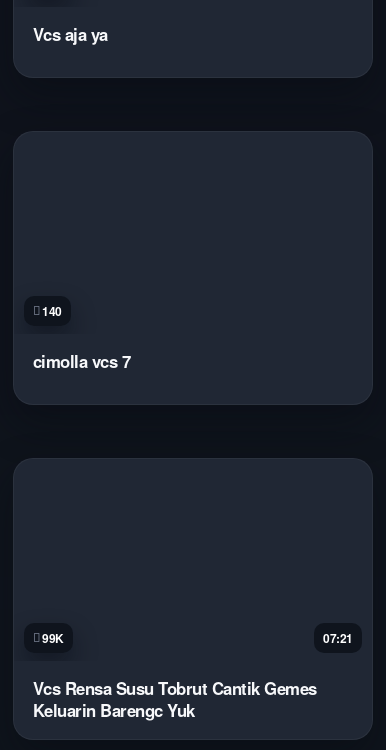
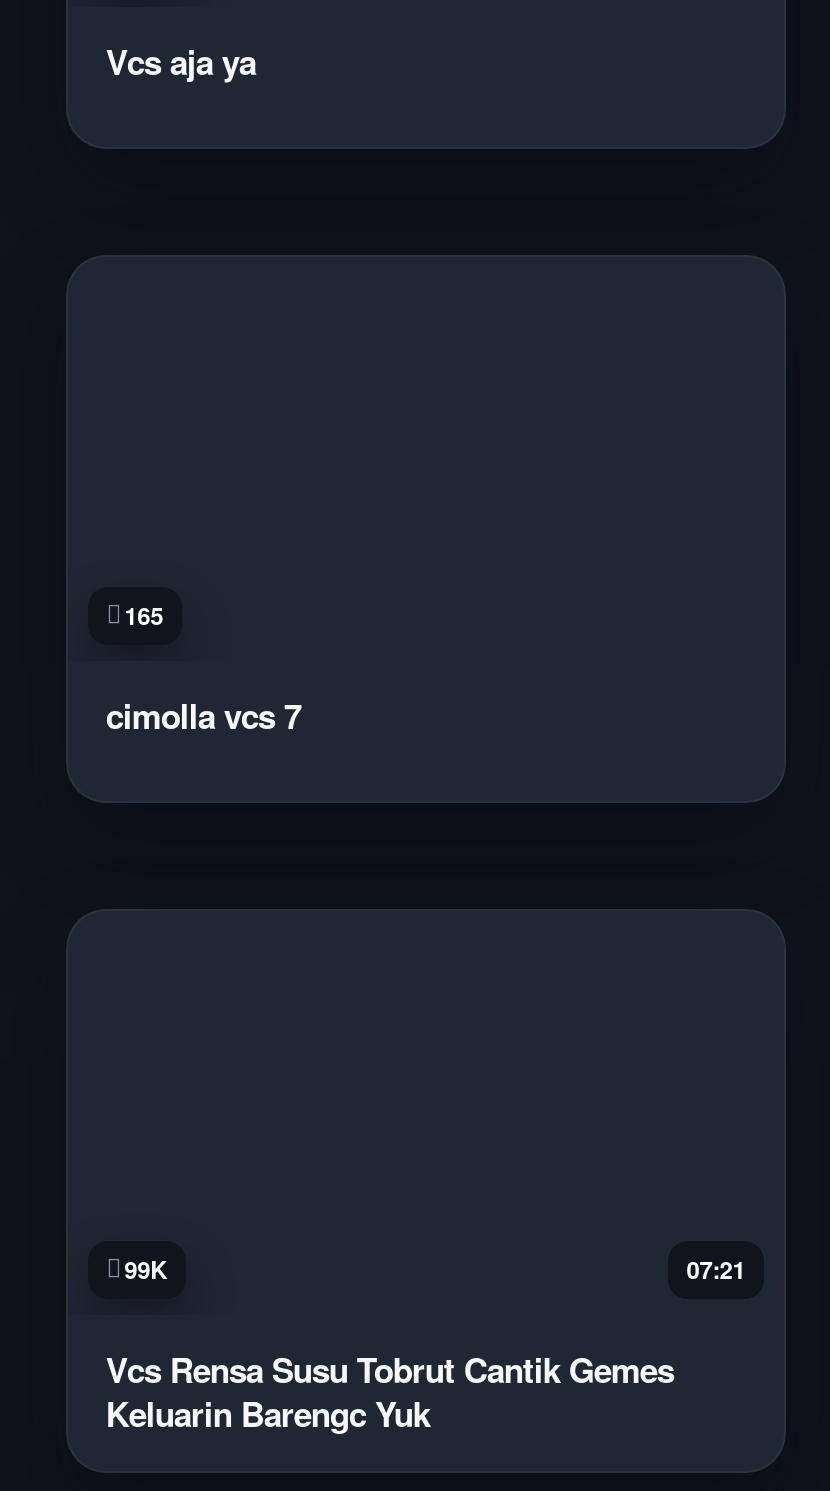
- 140
+ 165
